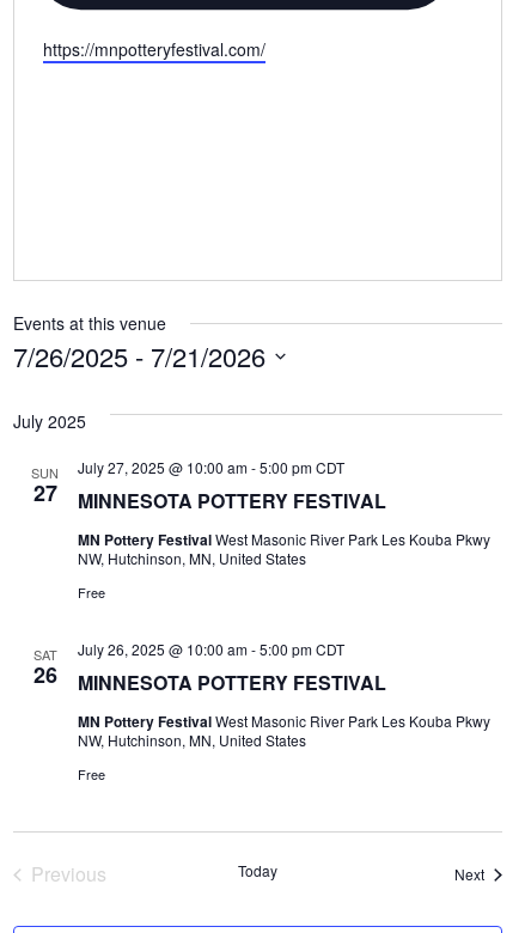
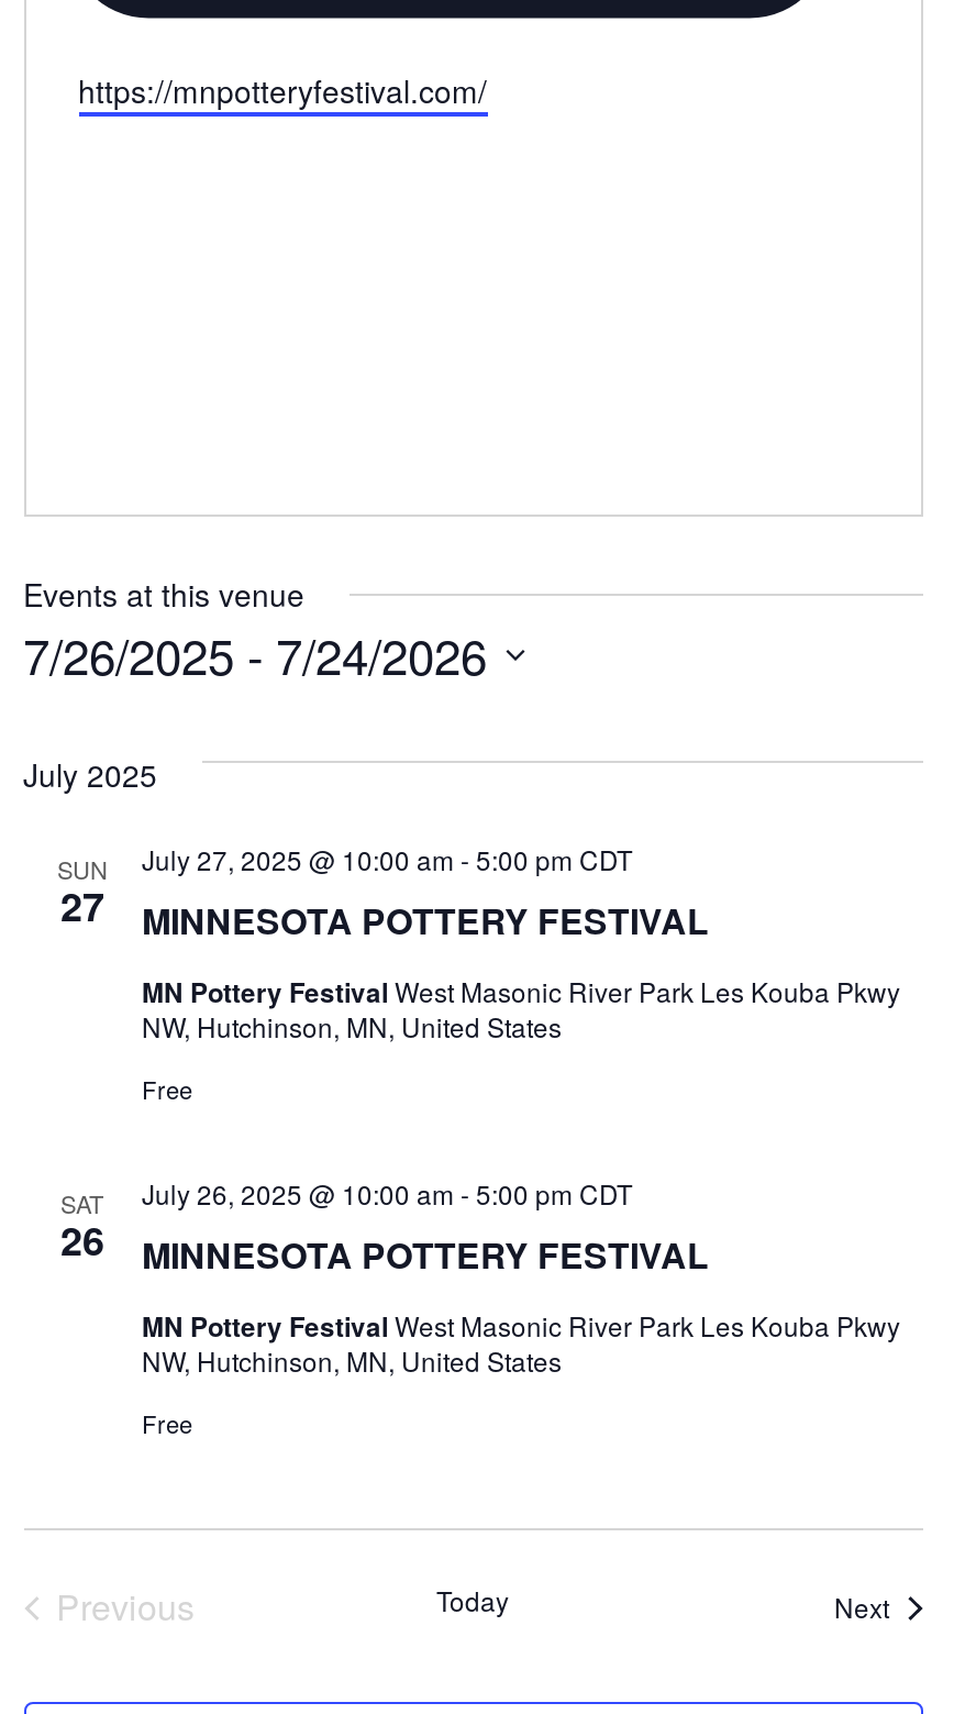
- 7/26/2025 - 7/21/2026
+ 7/26/2025 - 7/24/2026
